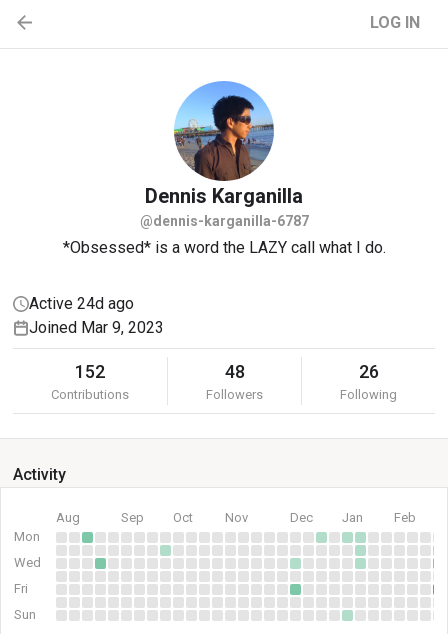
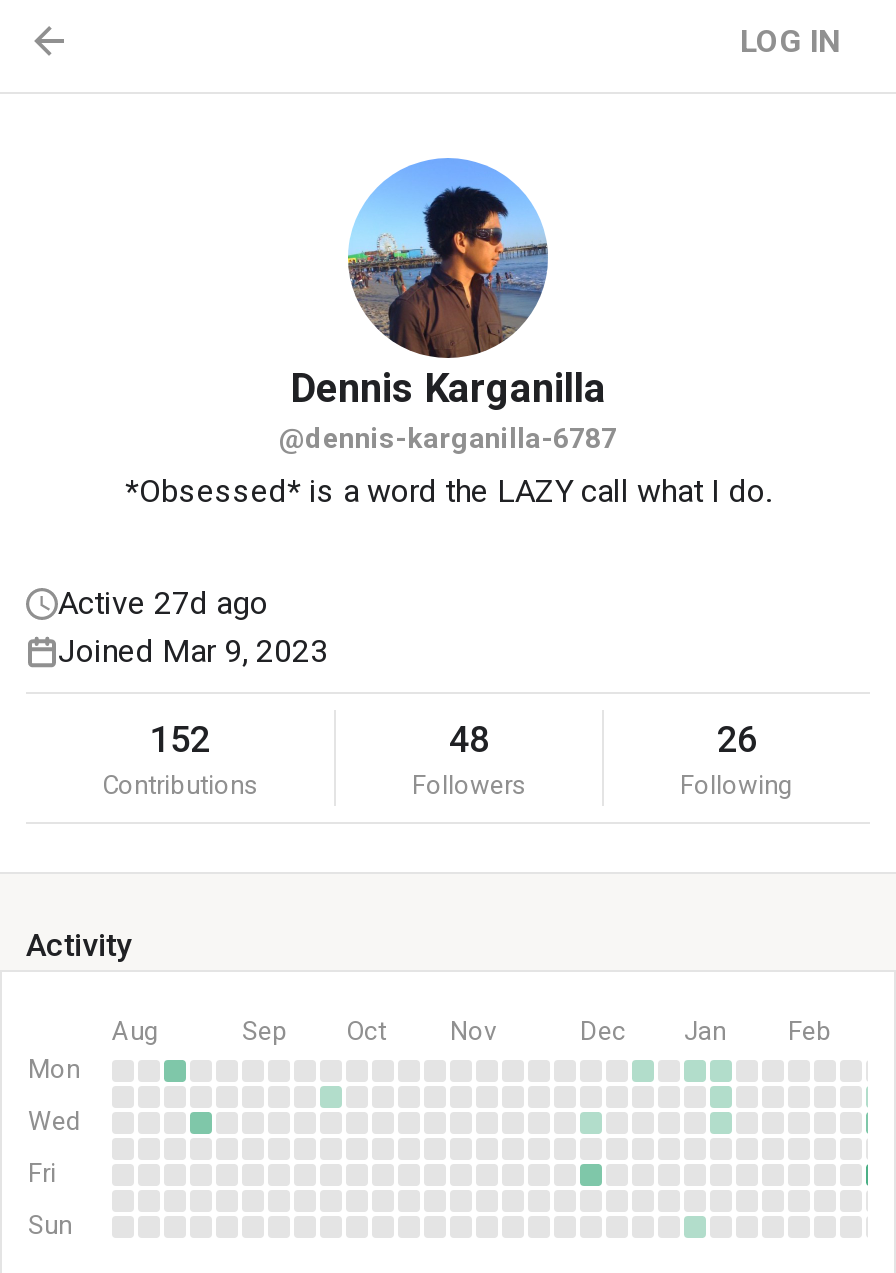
- Active 24d ago
+ Active 27d ago
